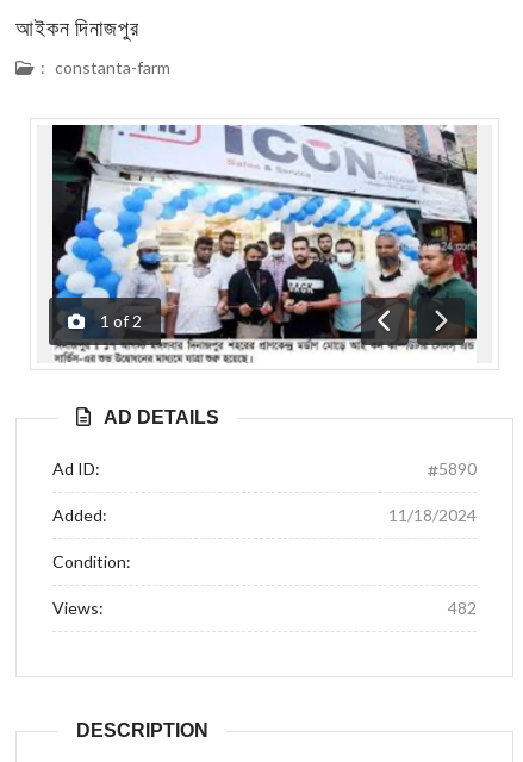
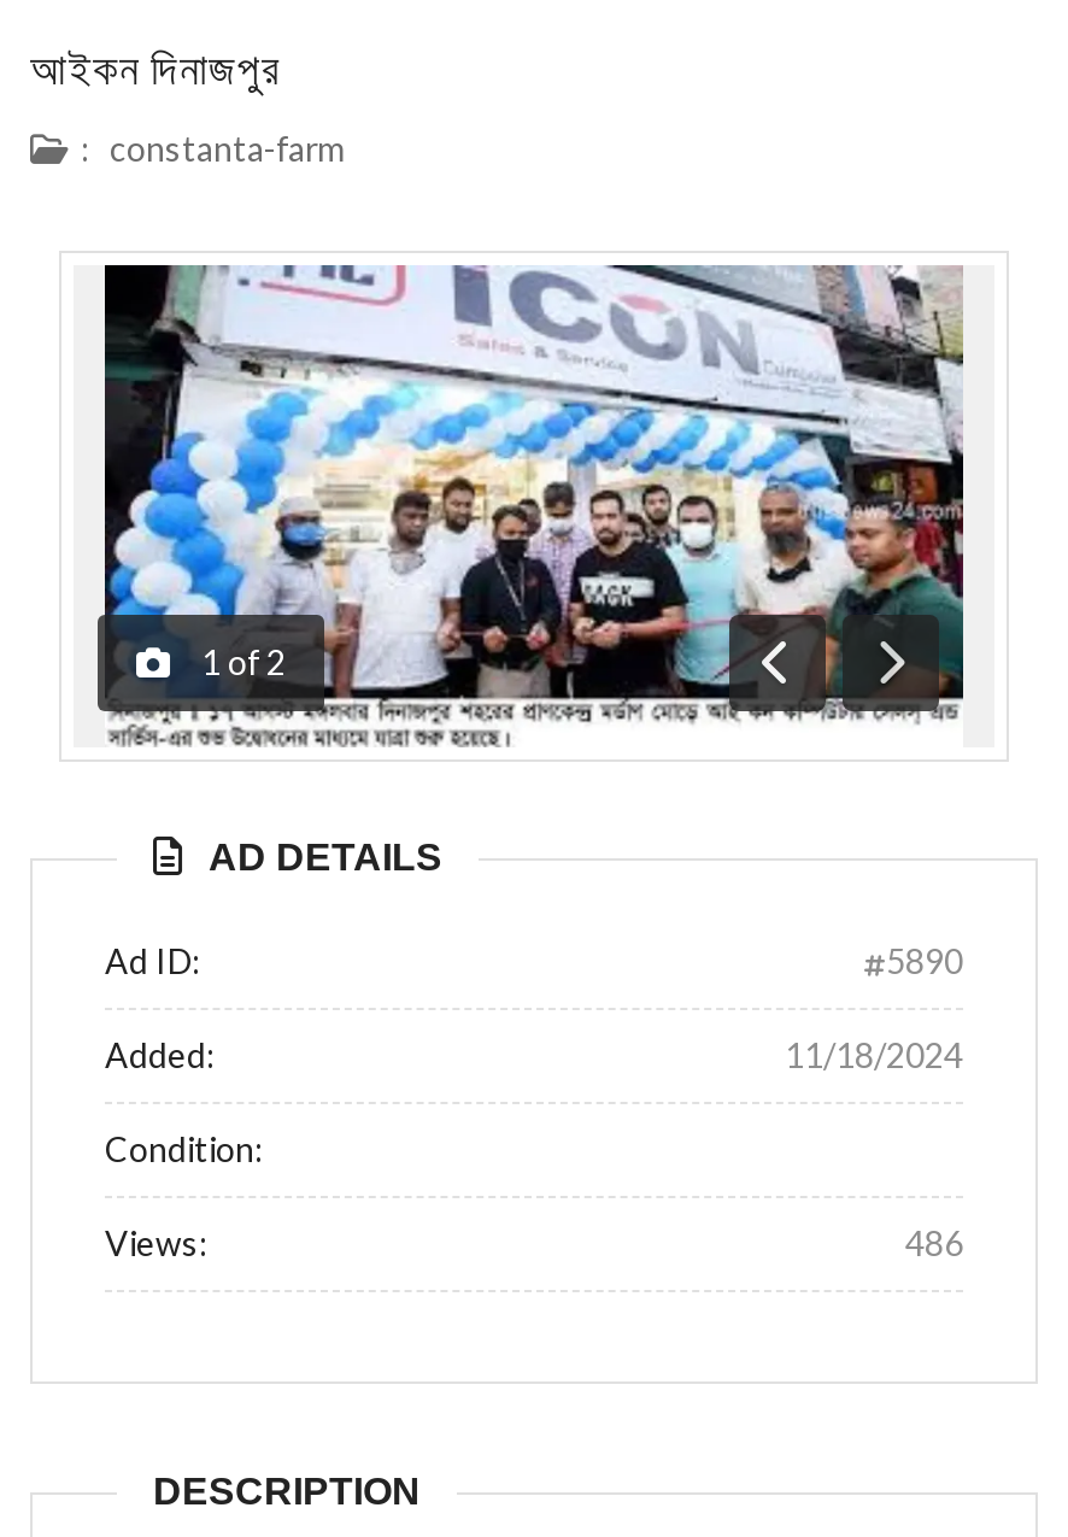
- 482
+ 486
